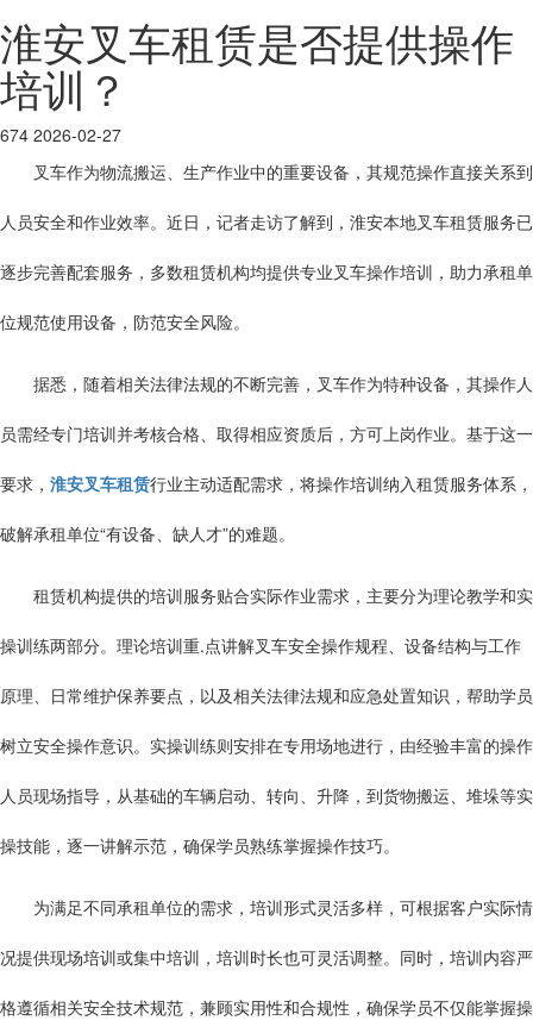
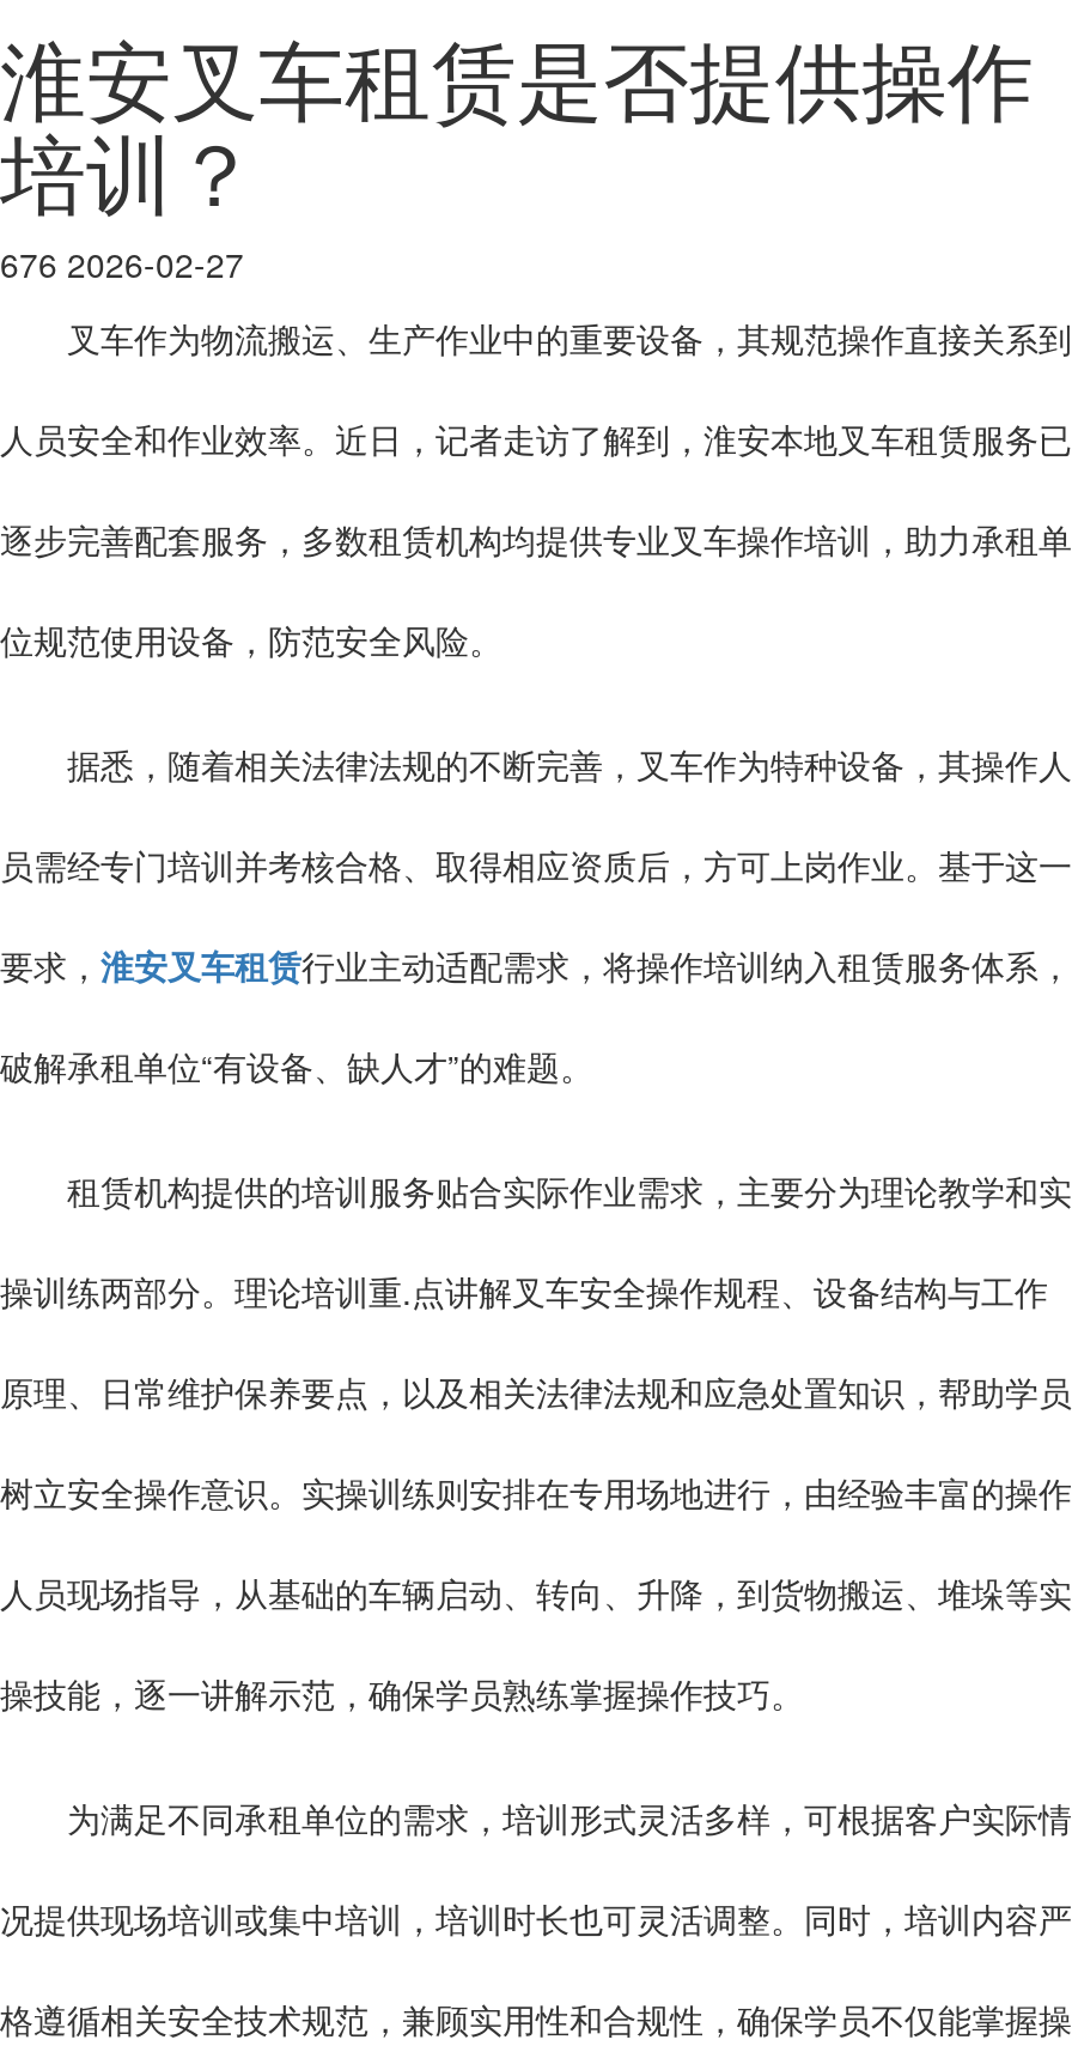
- 674 2026-02-27
+ 676 2026-02-27
